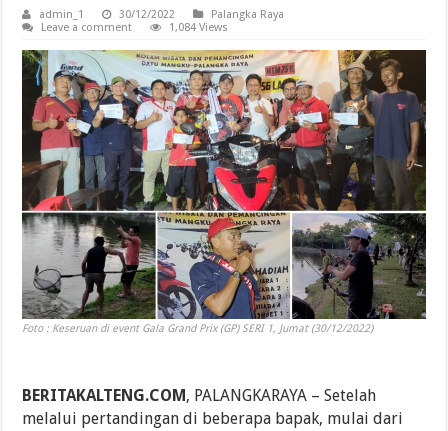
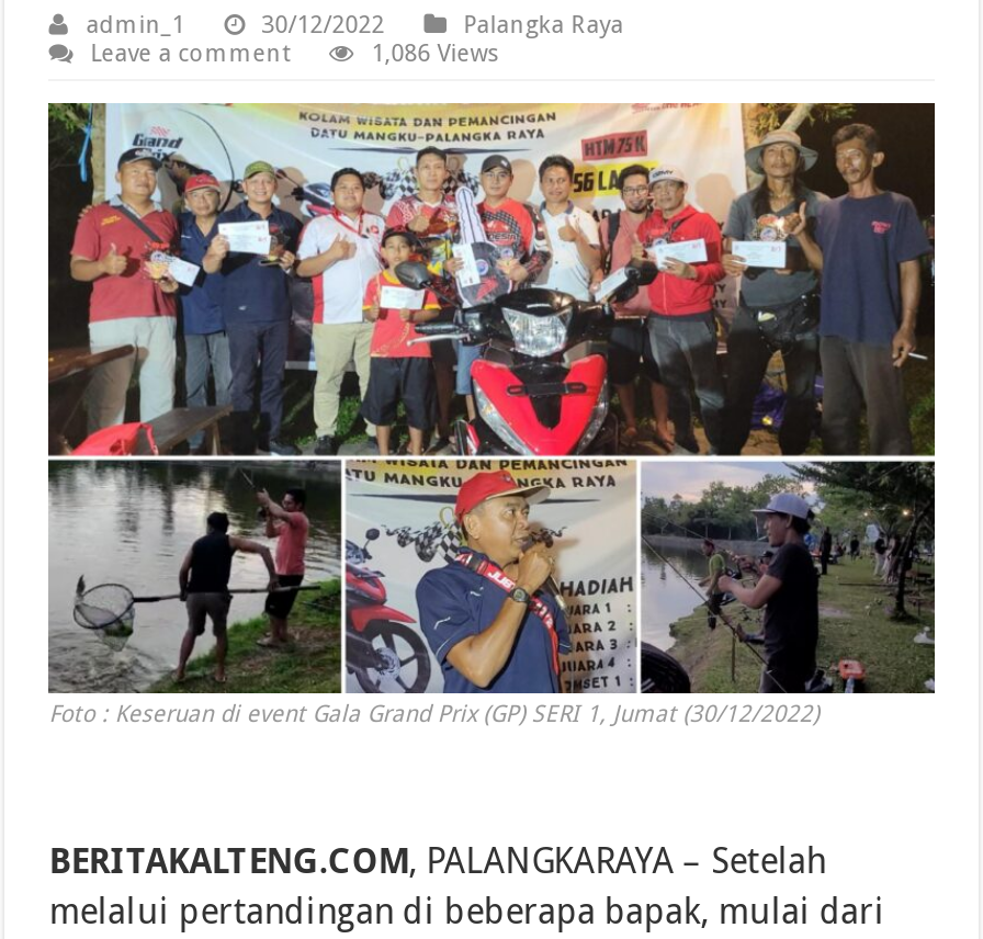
- 1,084 Views
+ 1,086 Views
